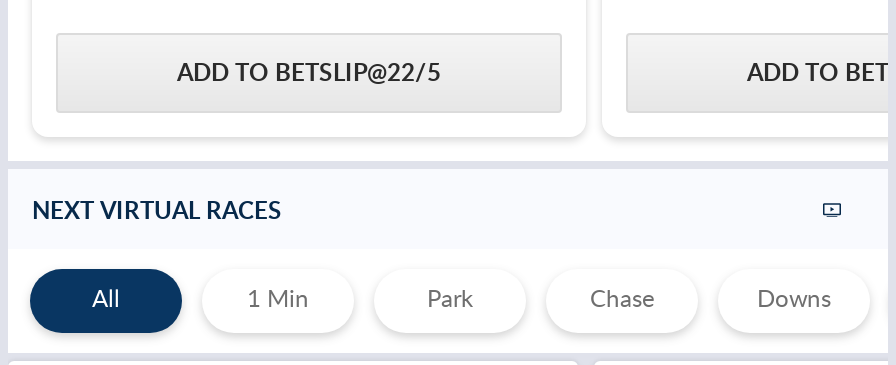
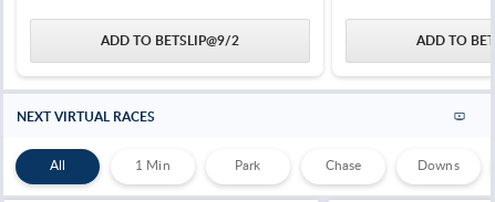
- ADD TO BETSLIP@22/5
+ ADD TO BETSLIP@9/2
